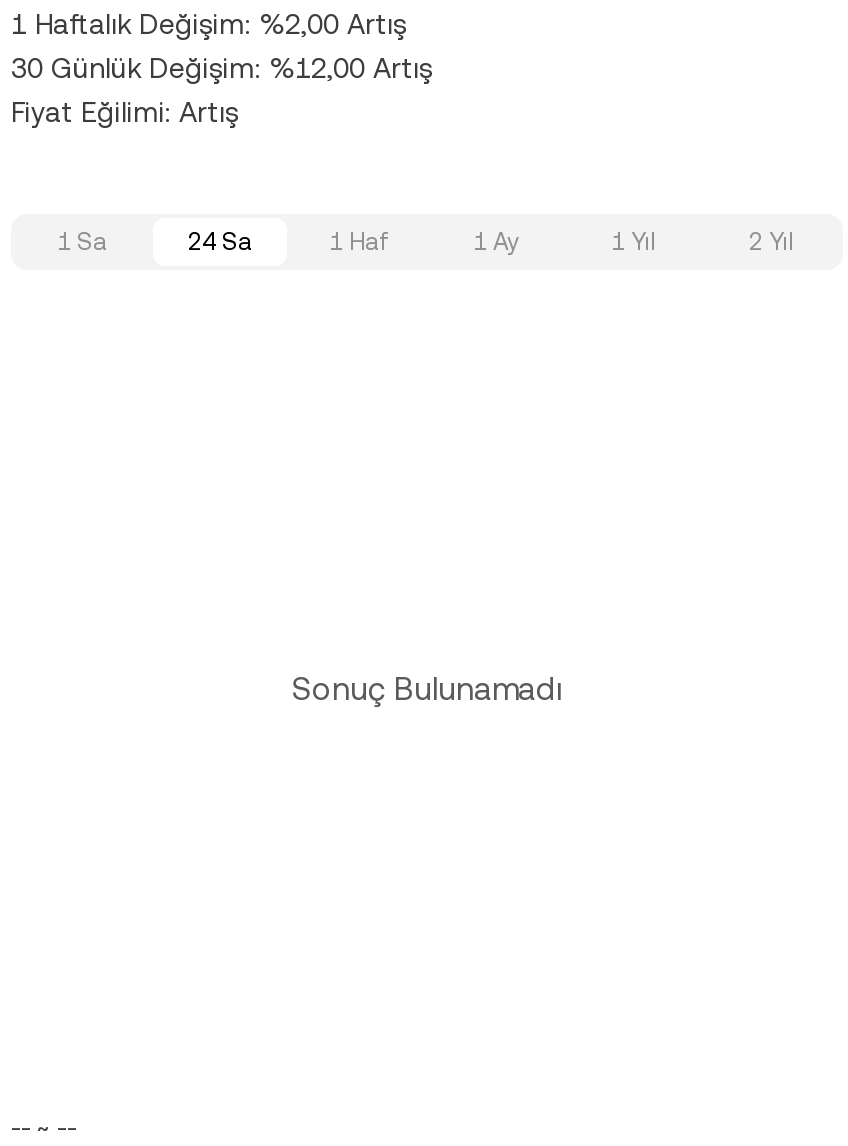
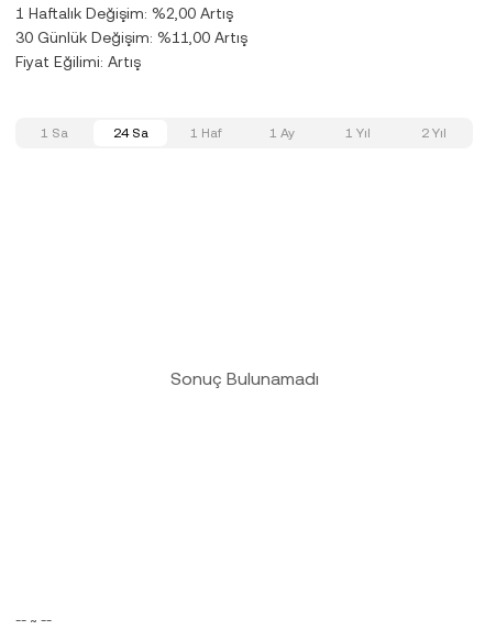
- 30 Günlük Değişim: %12,00 Artış
+ 30 Günlük Değişim: %11,00 Artış
